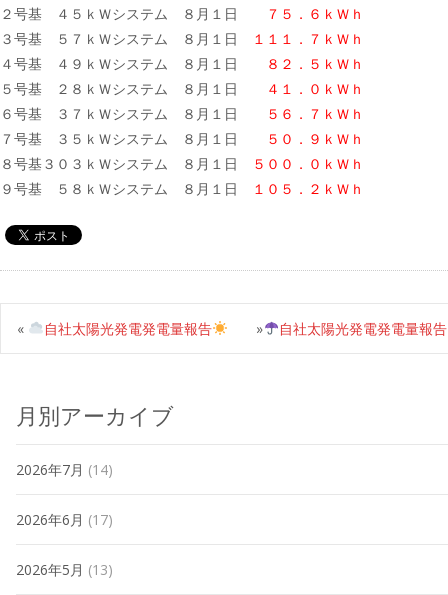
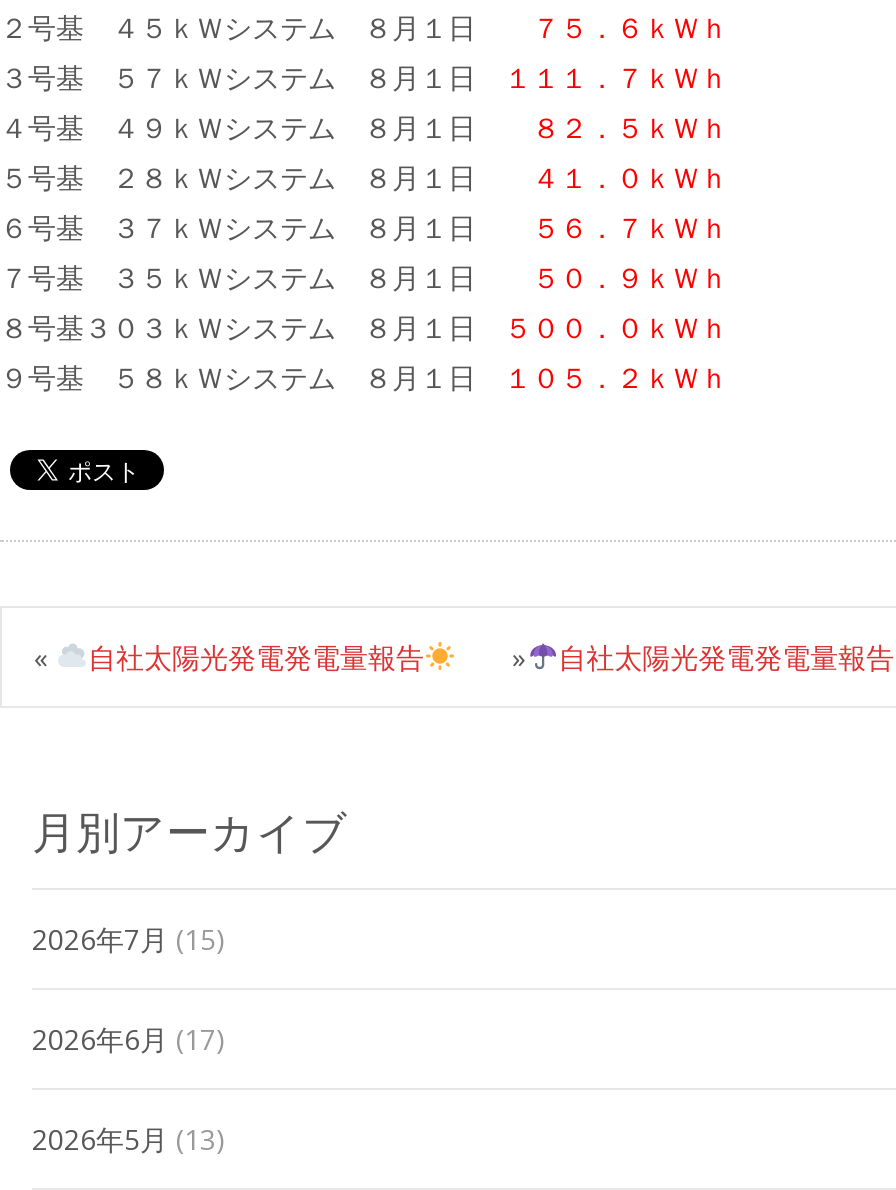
- 2026年7月(14)
+ 2026年7月(15)
